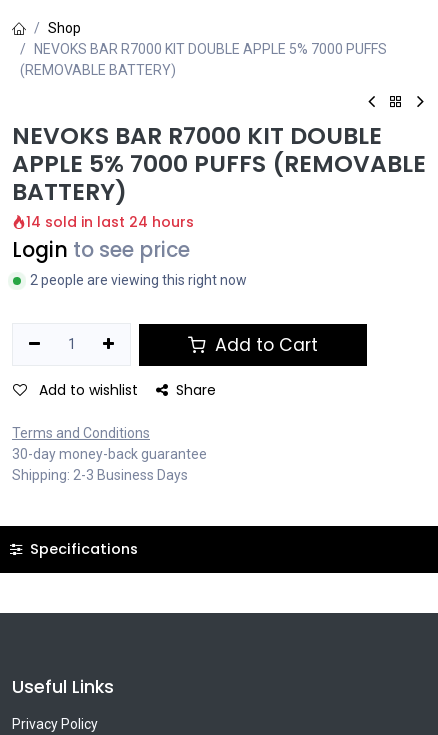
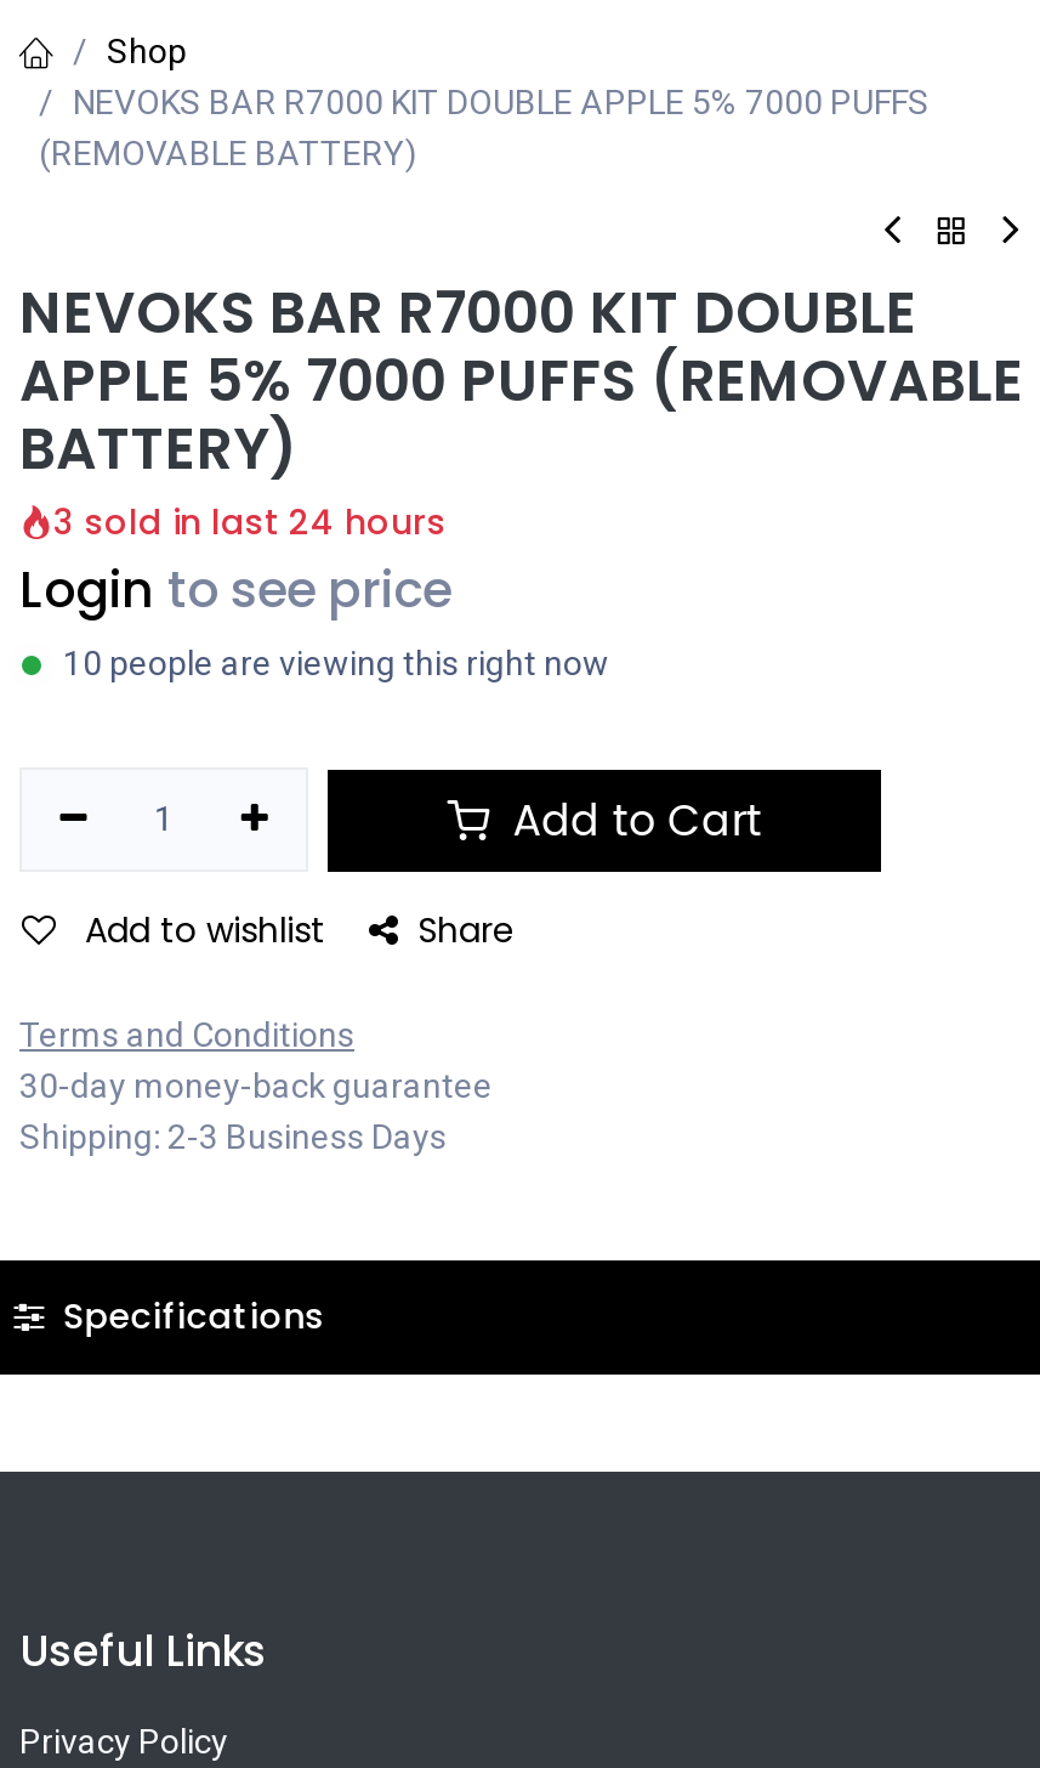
- 14 sold in last 24 hours
+ 3 sold in last 24 hours

- 2 people are viewing this right now
+ 10 people are viewing this right now
